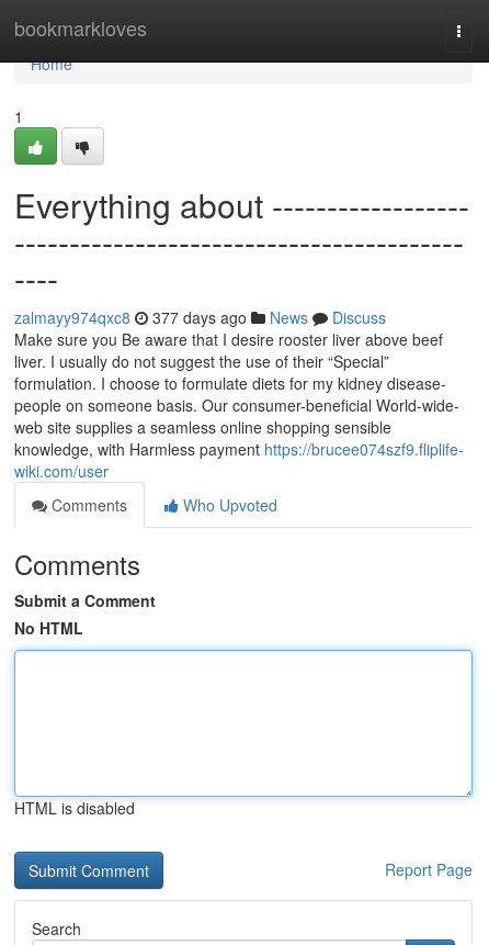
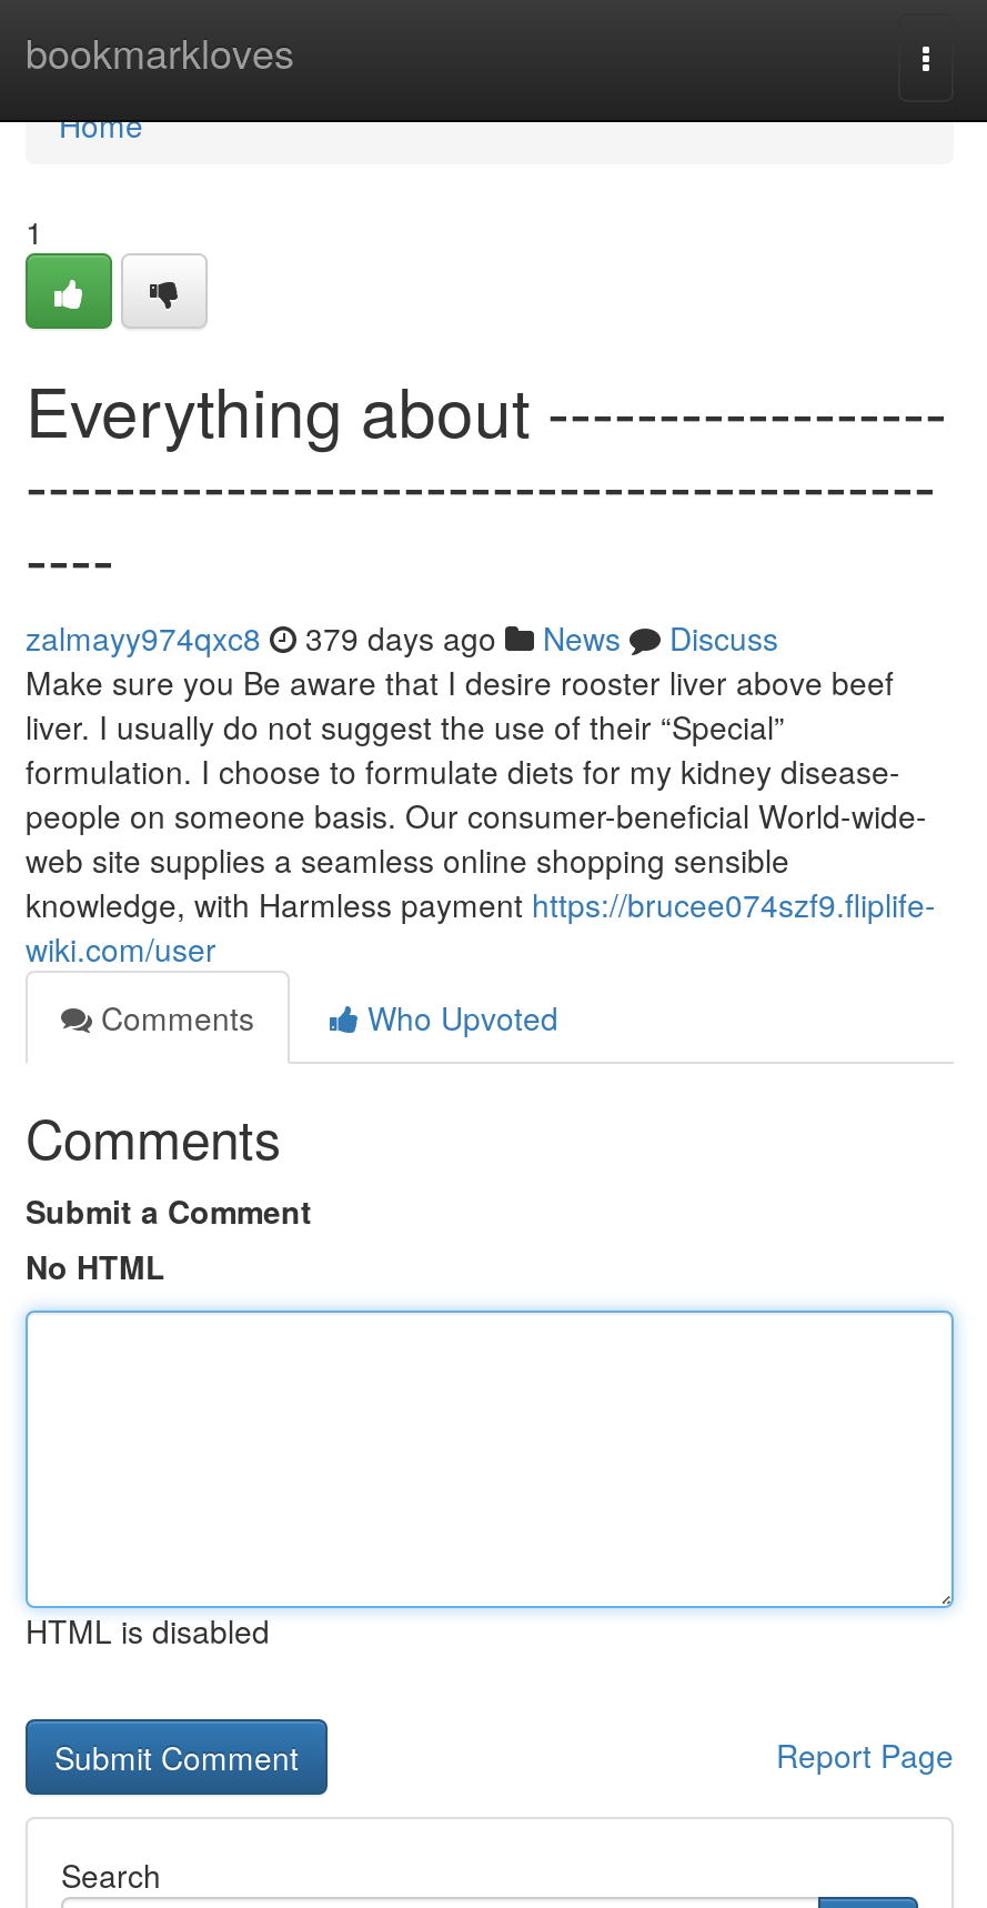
- zalmayy974qxc8 377 days ago News Discuss
+ zalmayy974qxc8 379 days ago News Discuss
